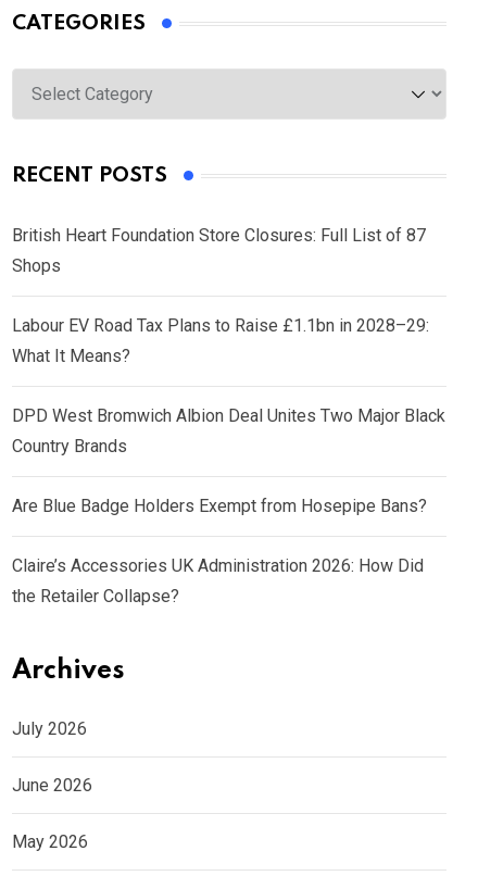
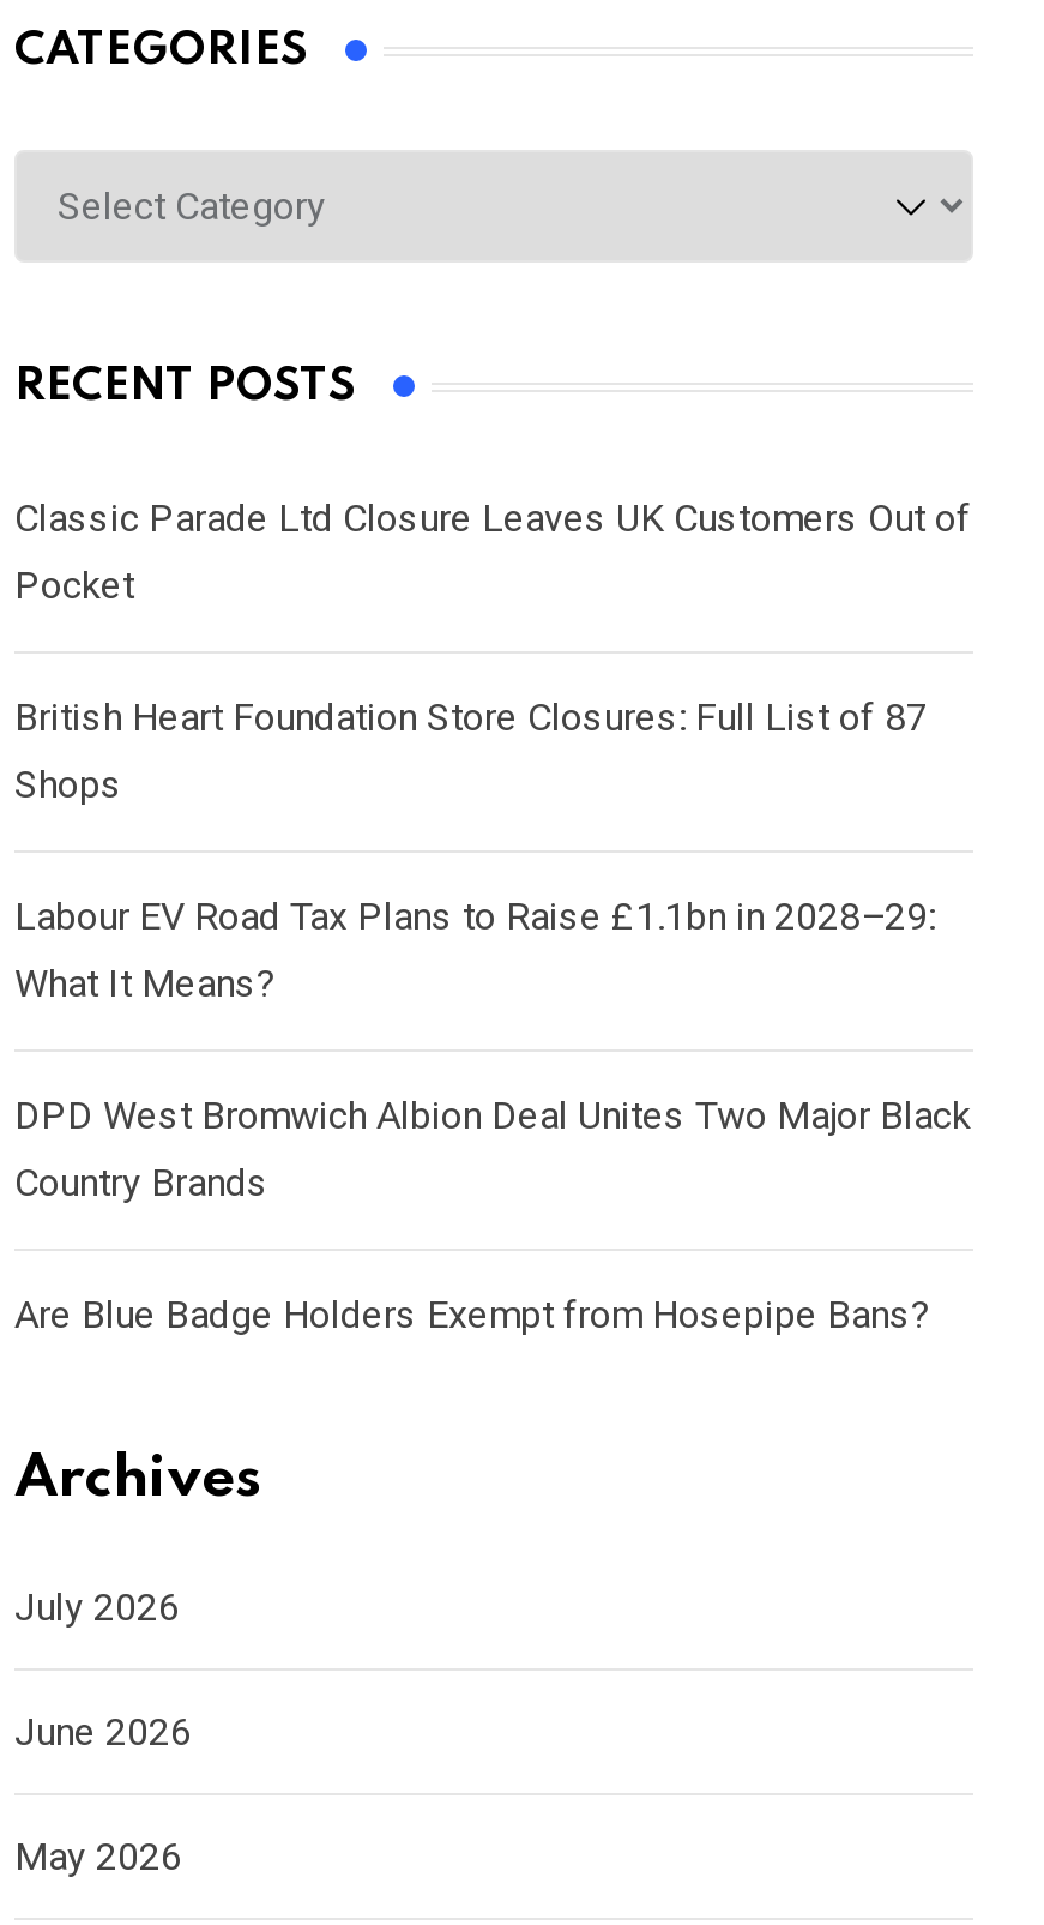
+ Classic Parade Ltd Closure Leaves UK Customers Out of
+ Pocket

moved down: British Heart Foundation Store Closures: Full List of 87 | Shops | Labour EV Road Tax Plans to Raise £1.1bn in 2028–29: | What It Means? | DPD West Bromwich Albion Deal Unites Two Major Black | Country Brands | Are Blue Badge Holders Exempt from Hosepipe Bans?

- Claire’s Accessories UK Administration 2026: How Did
- the Retailer Collapse?
